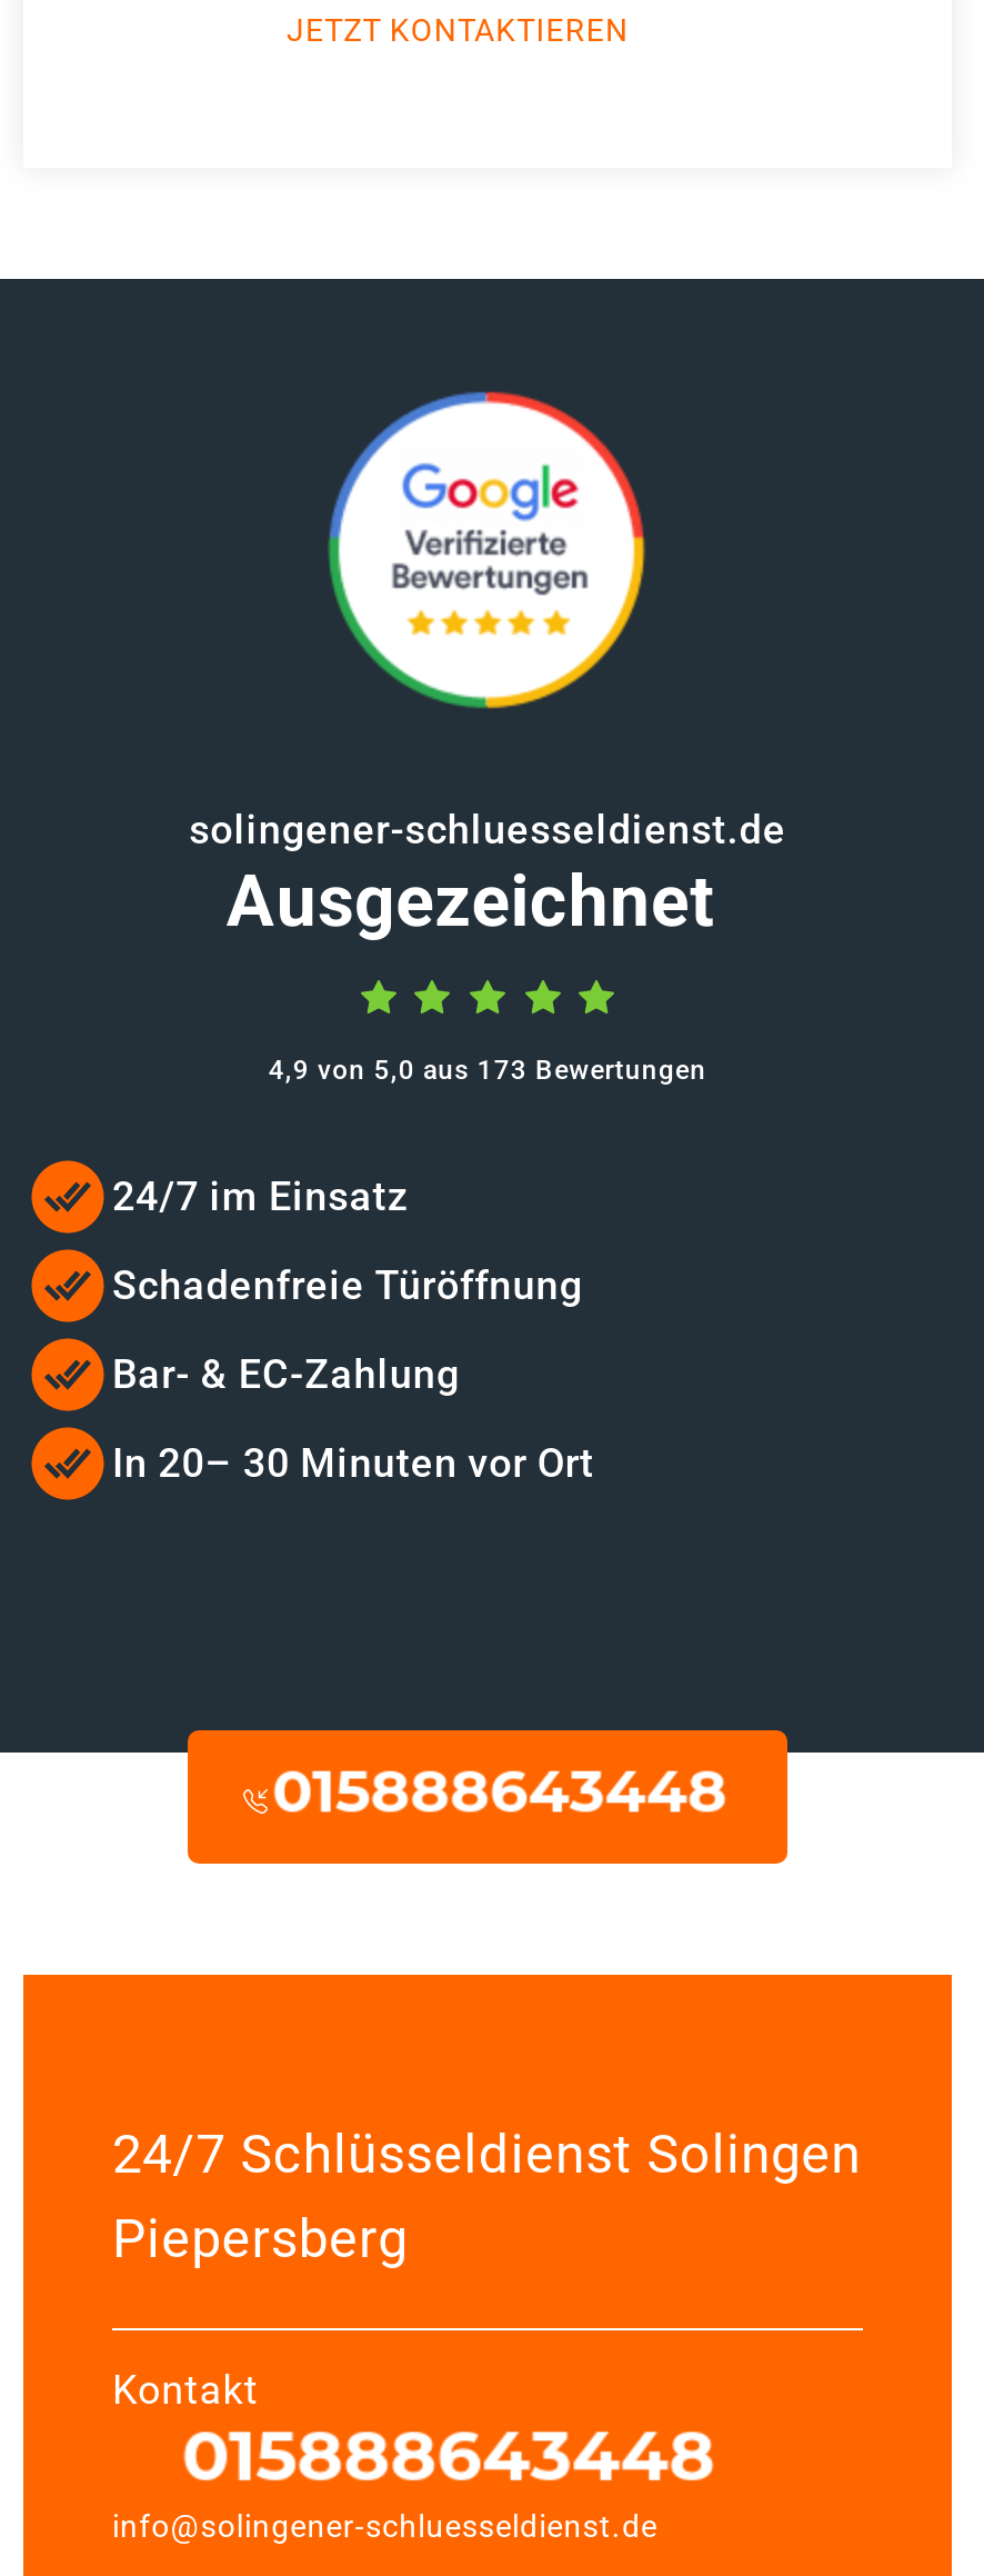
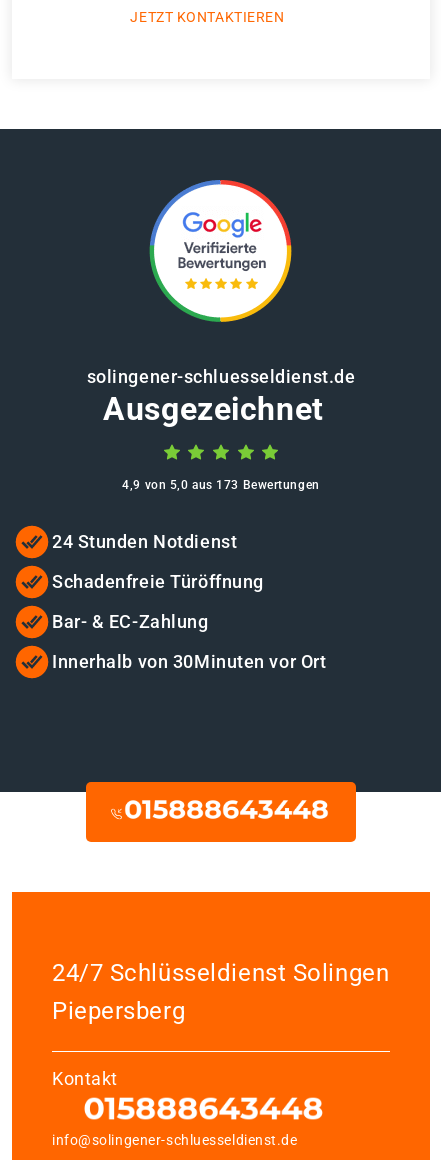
- 24/7 im Einsatz
+ 24 Stunden Notdienst

- In 20– 30 Minuten vor Ort
+ Innerhalb von 30Minuten vor Ort
